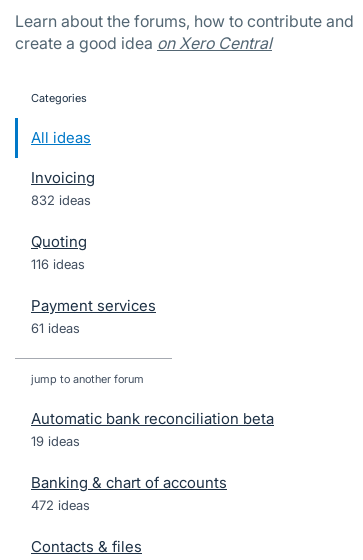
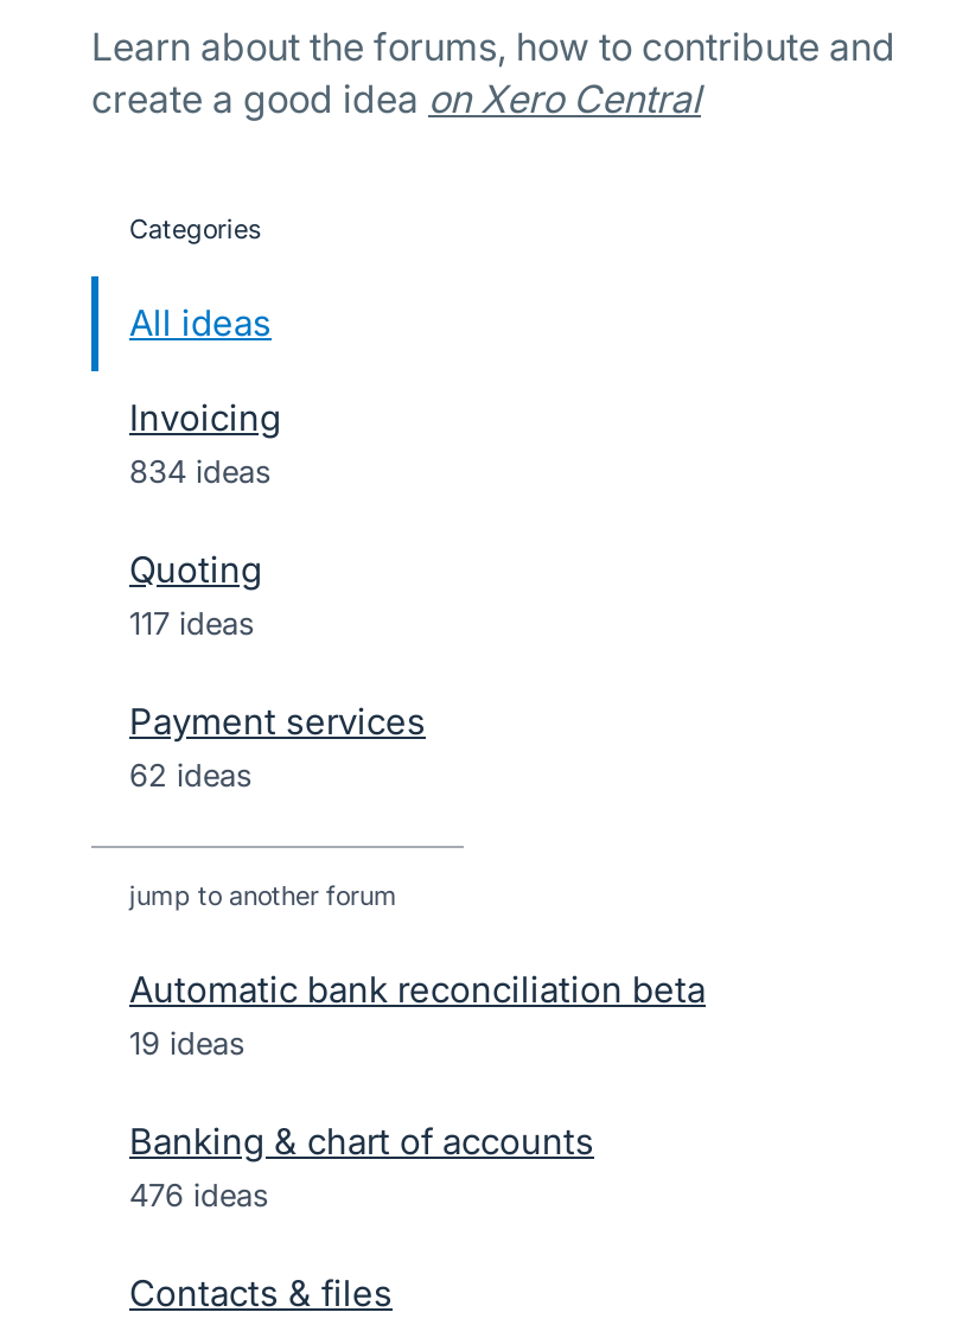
- 832 ideas
+ 834 ideas

- 116 ideas
+ 117 ideas

- 61 ideas
+ 62 ideas

- 472 ideas
+ 476 ideas
